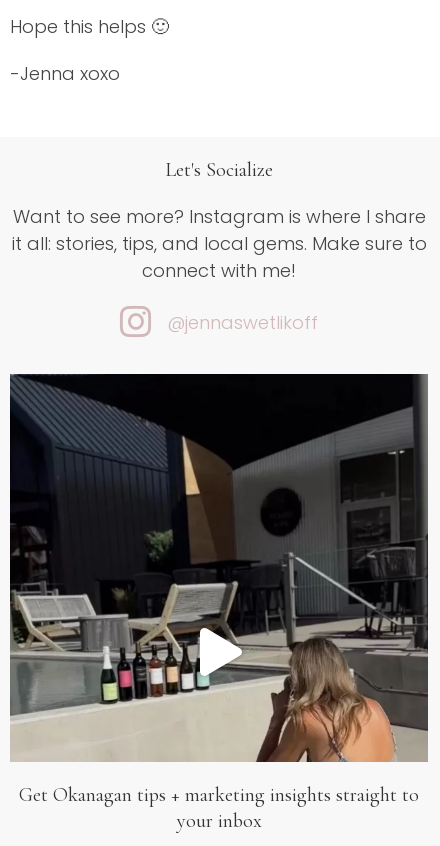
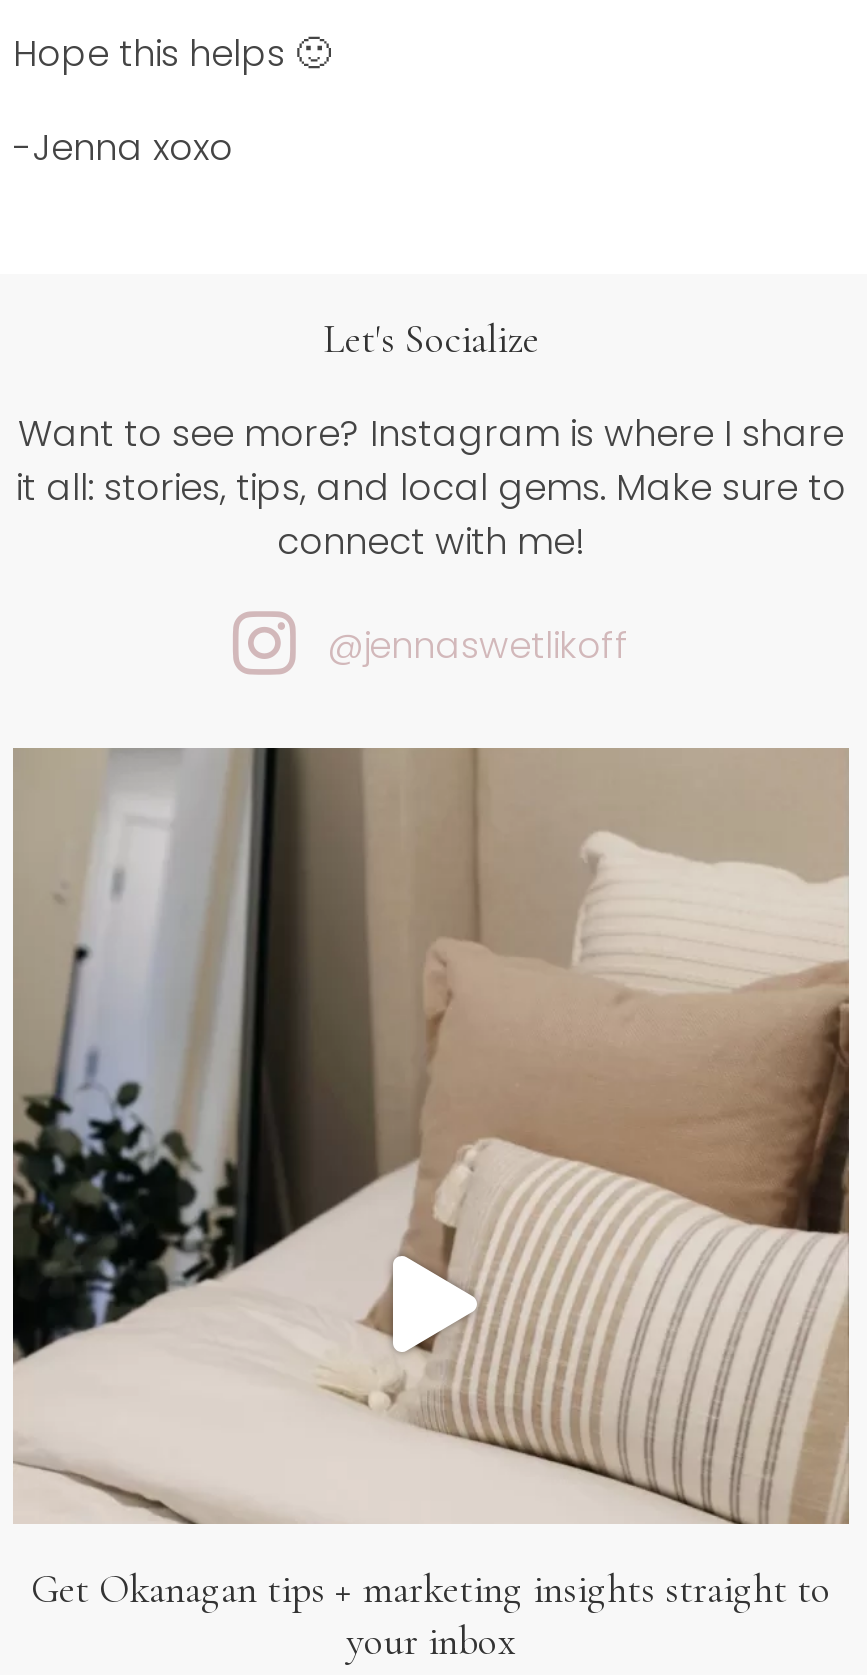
- [image]
+ [image]
